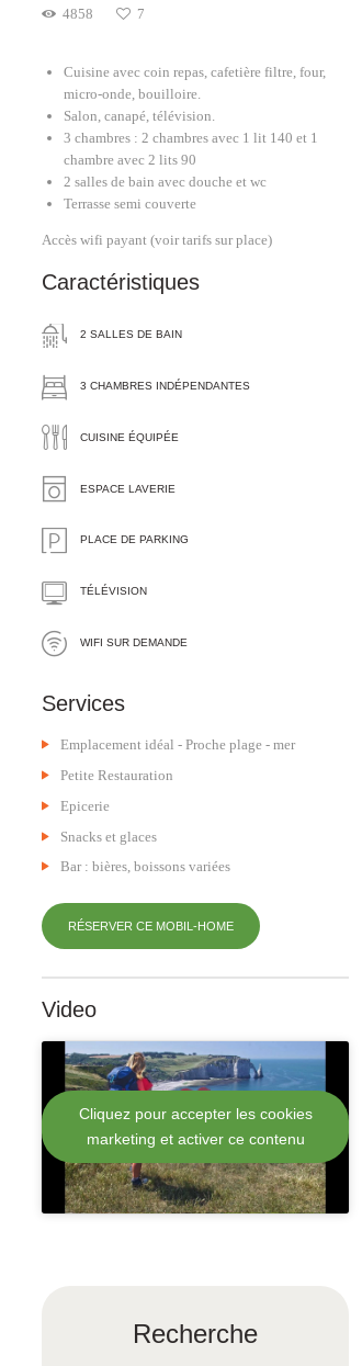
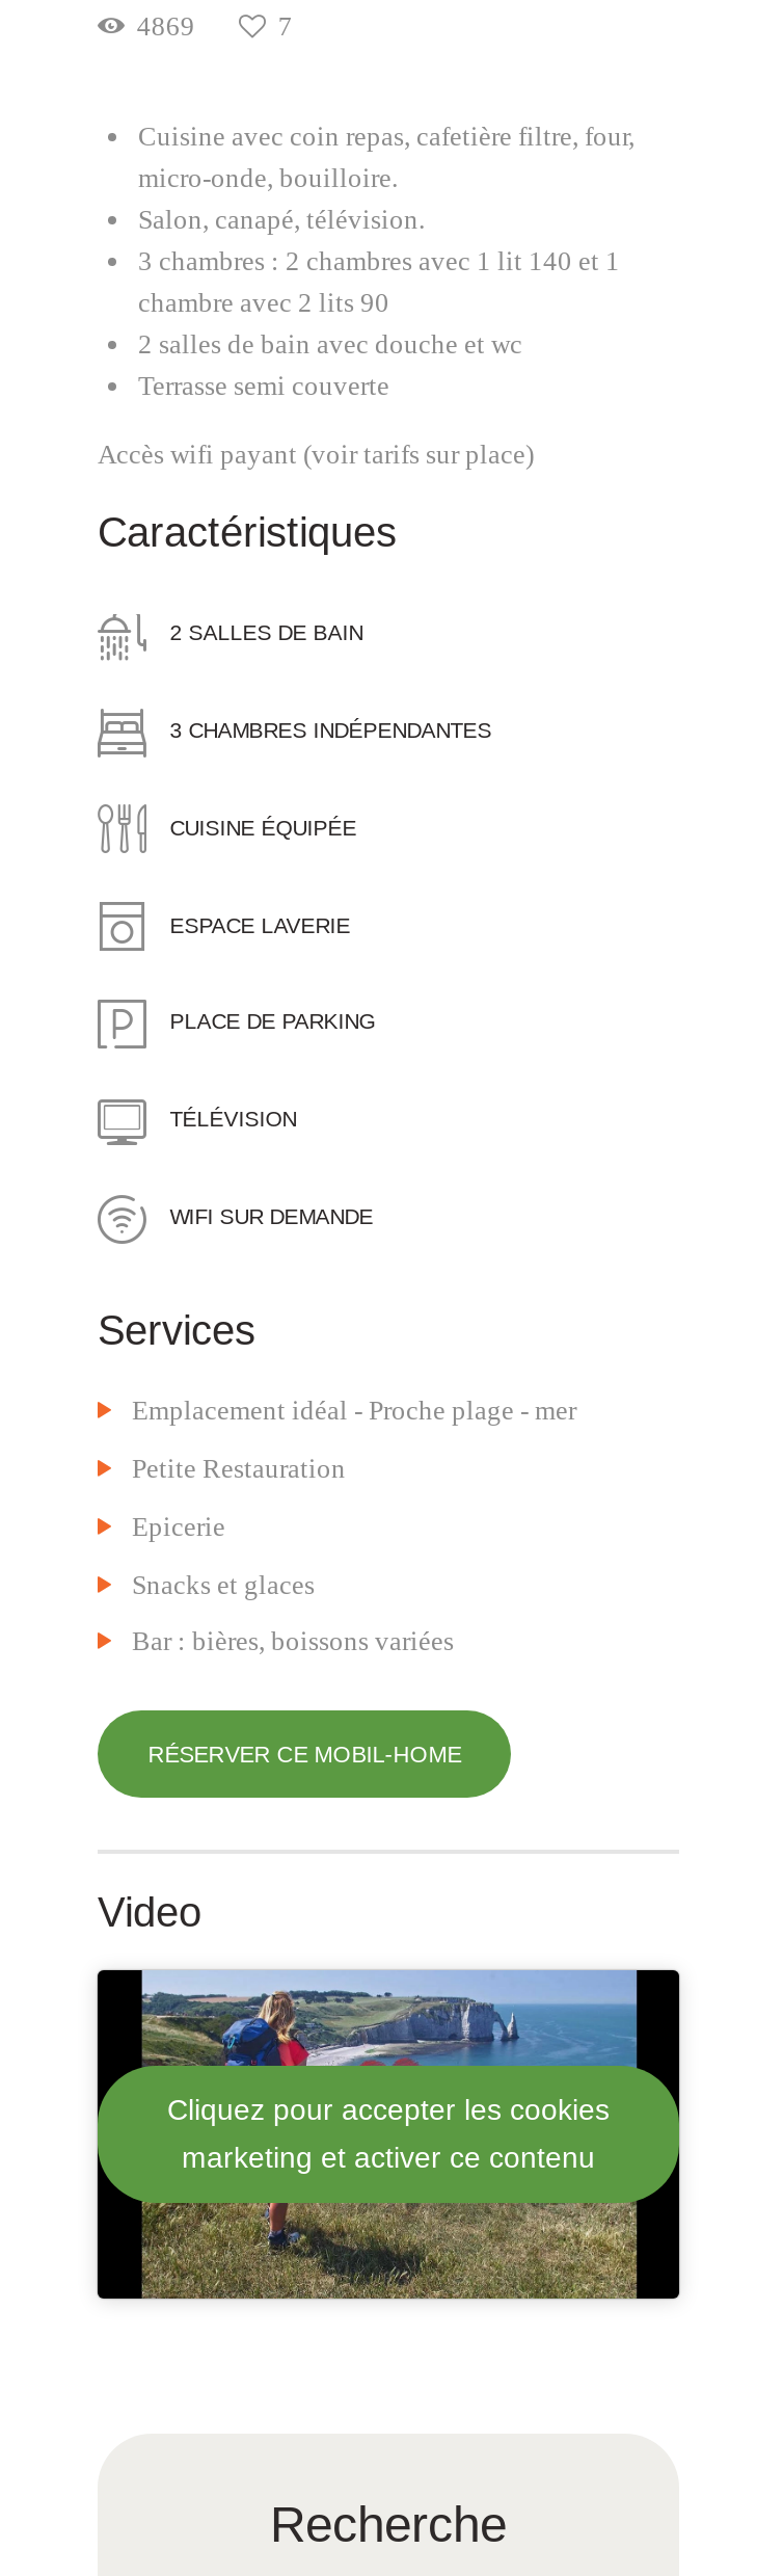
- 4858
+ 4869
